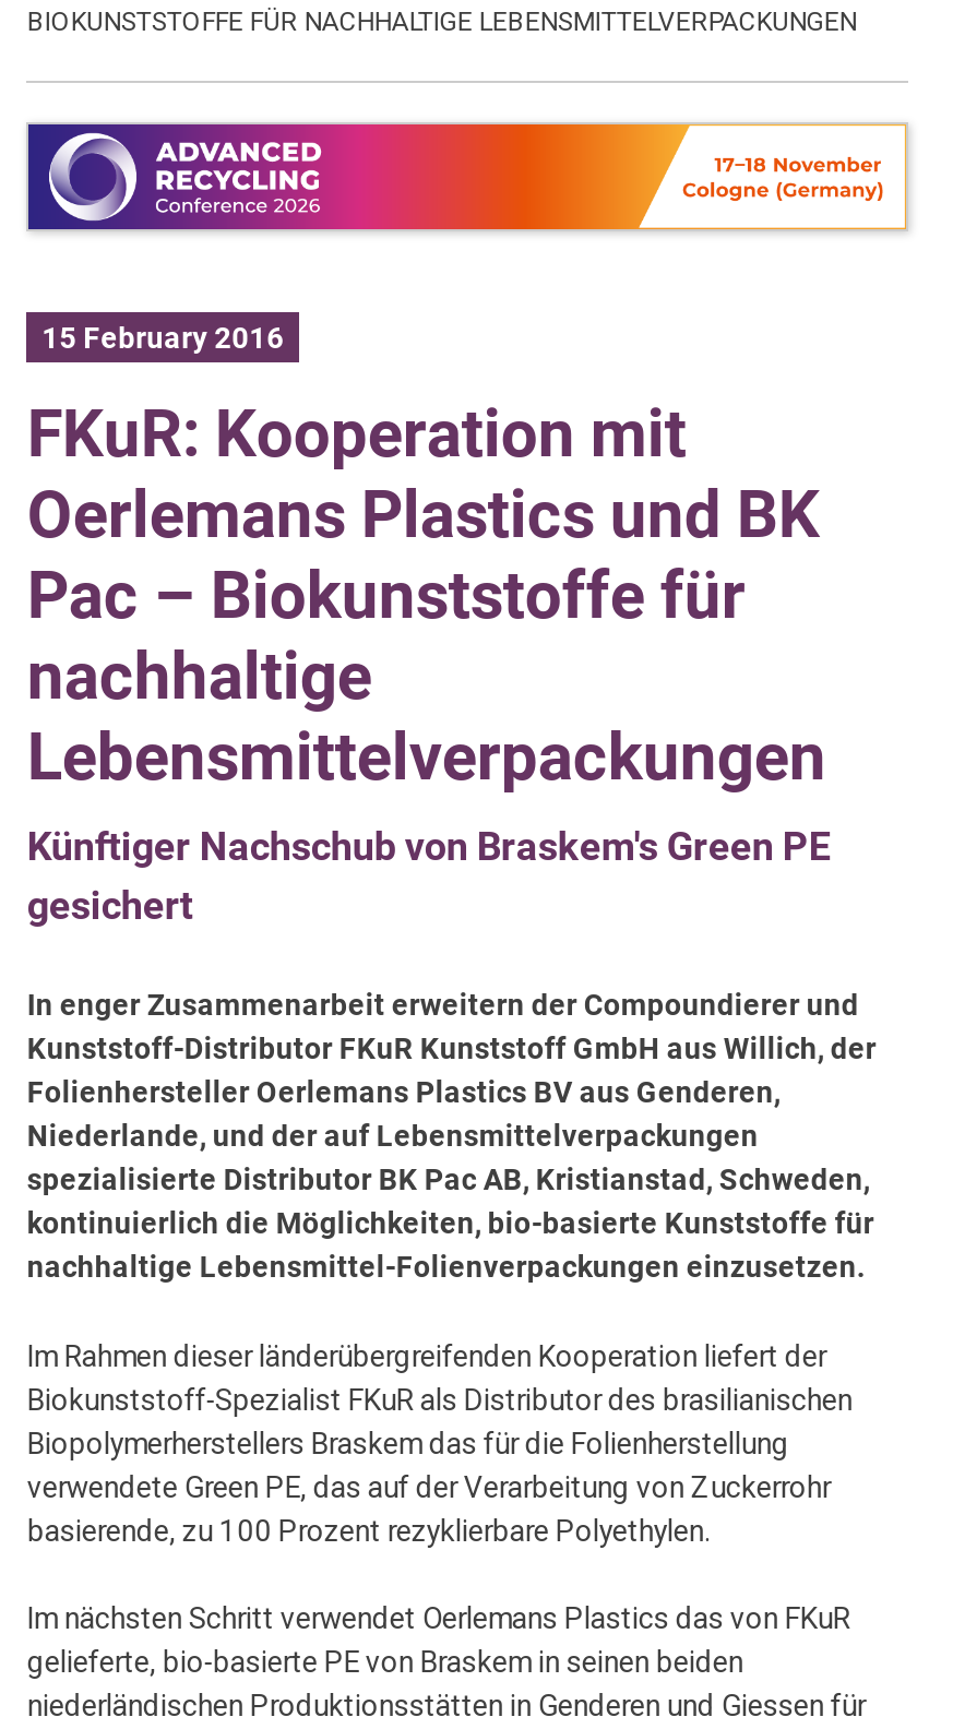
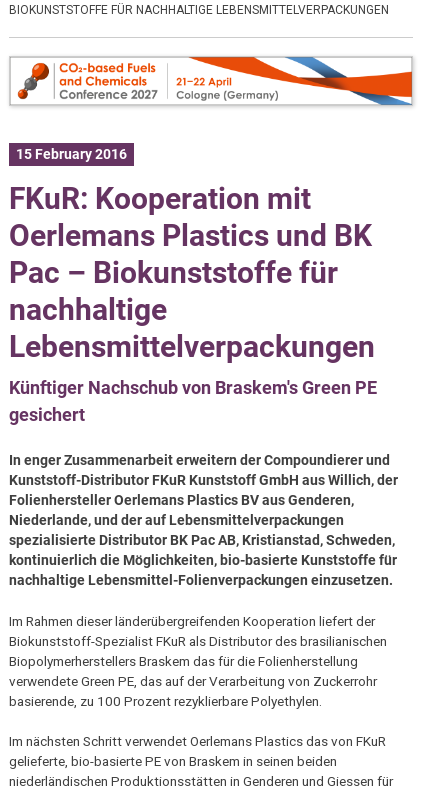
- [image]
+ [image]
